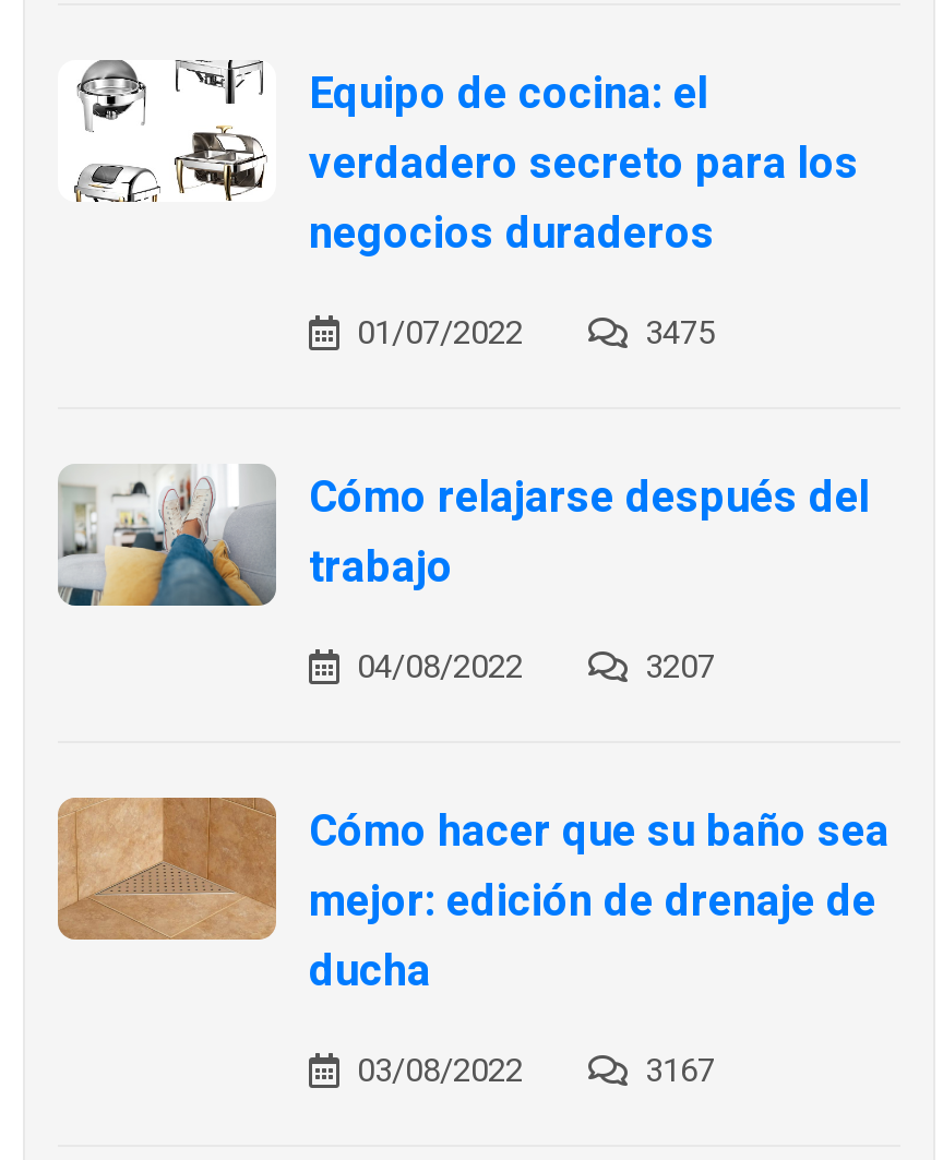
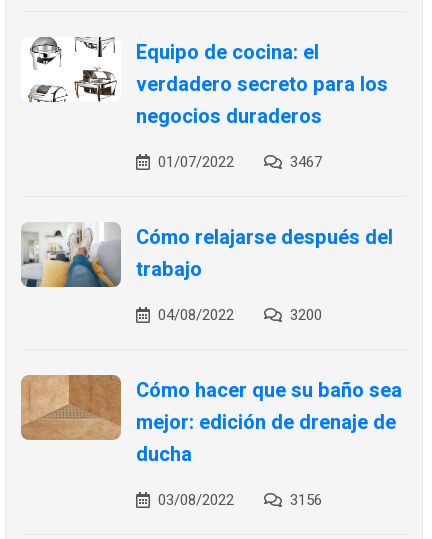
- 3475
+ 3467

- 3207
+ 3200

- 3167
+ 3156
